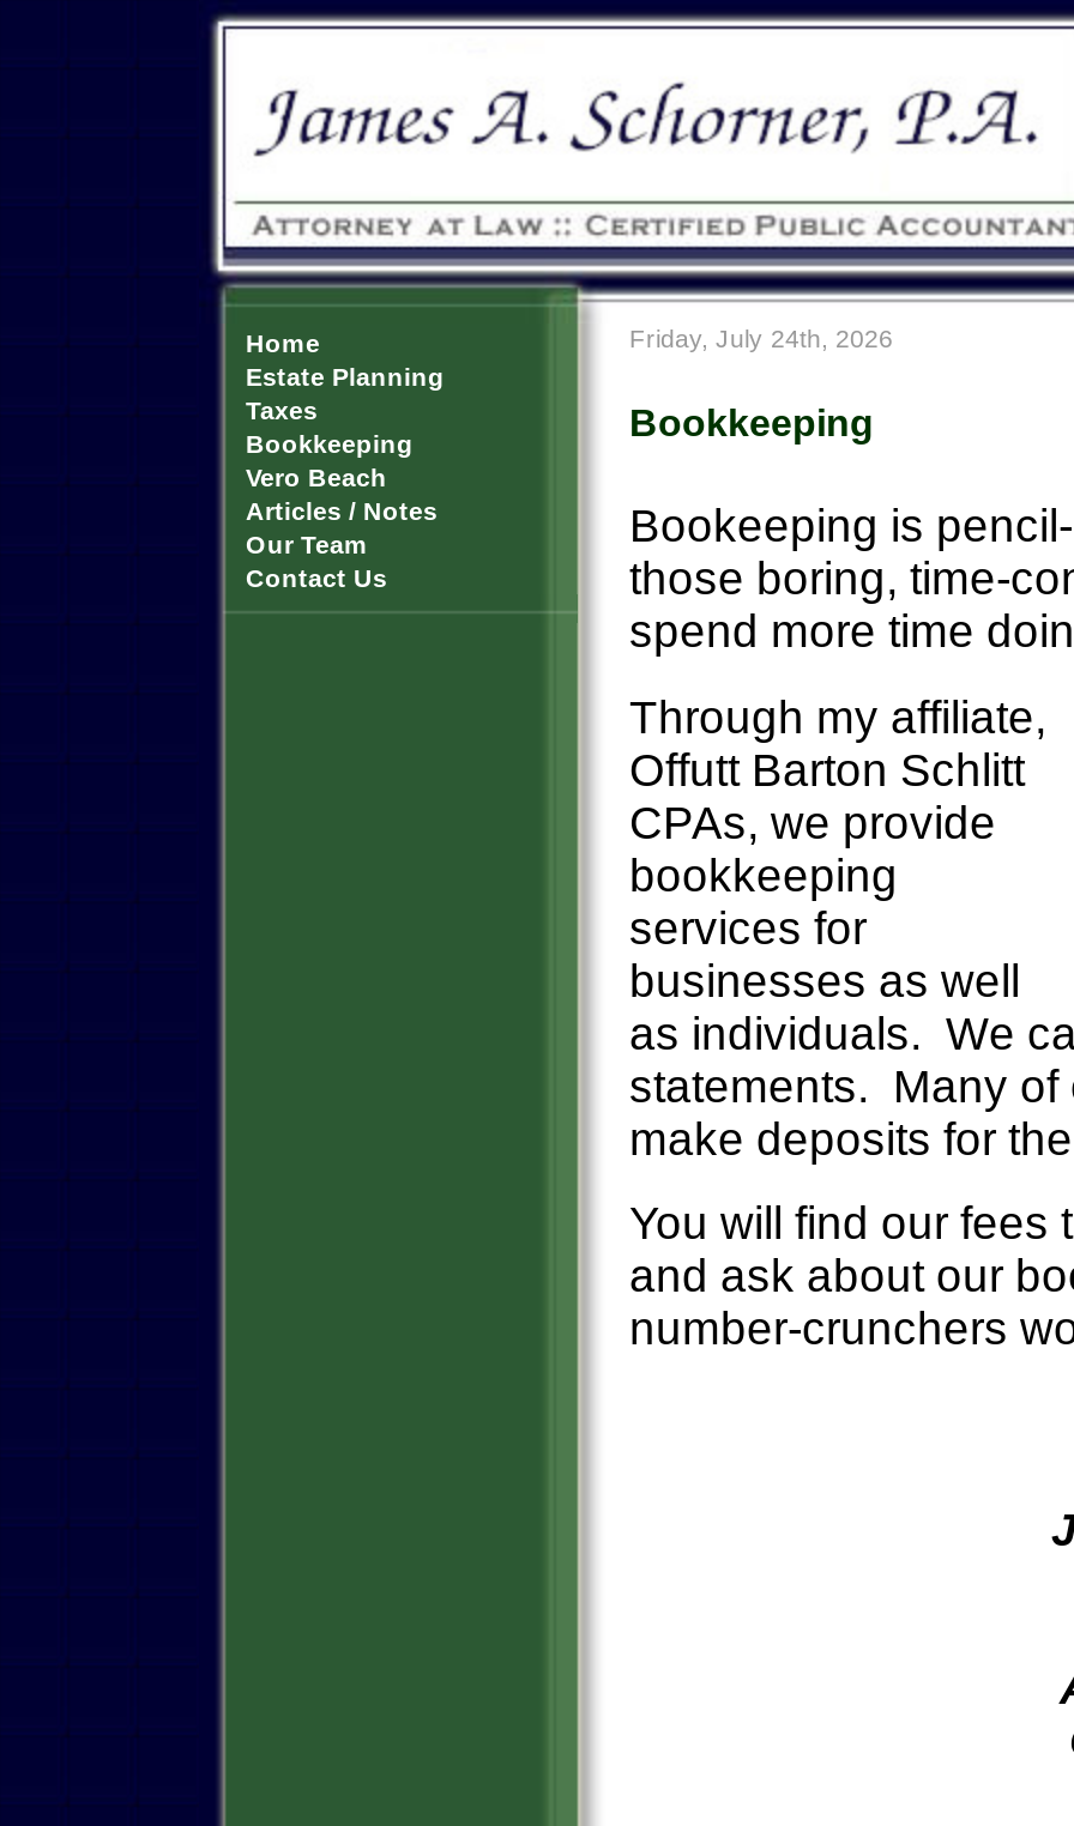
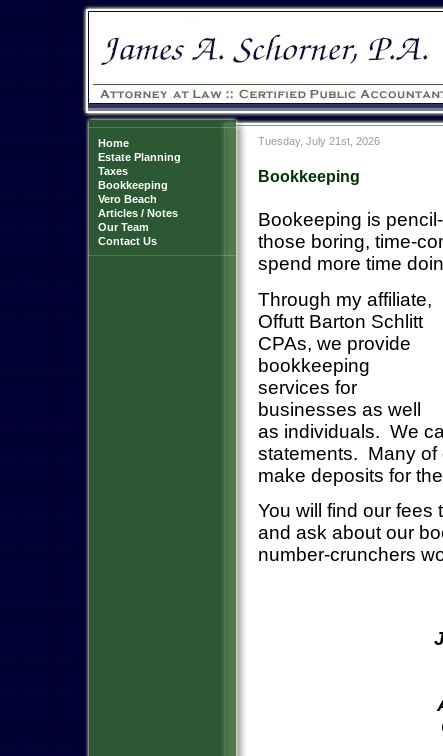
- Friday, July 24th, 2026
+ Tuesday, July 21st, 2026
